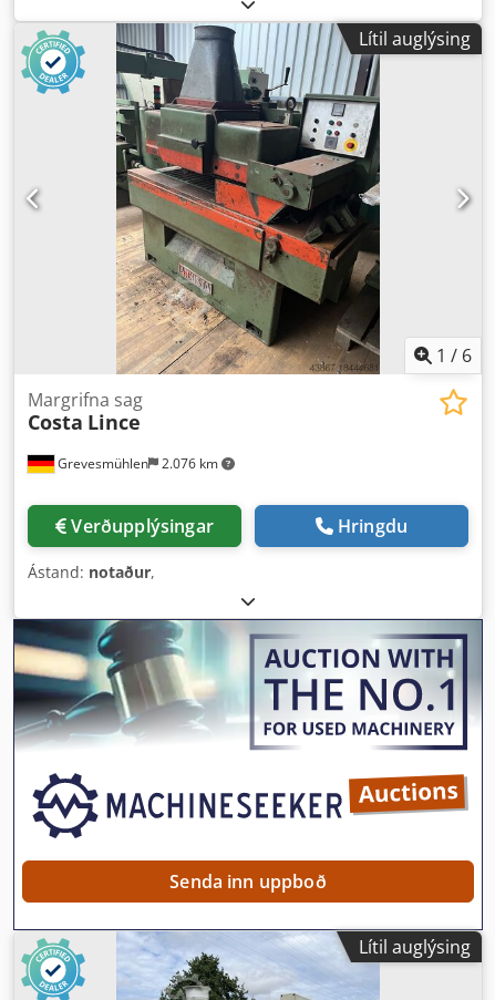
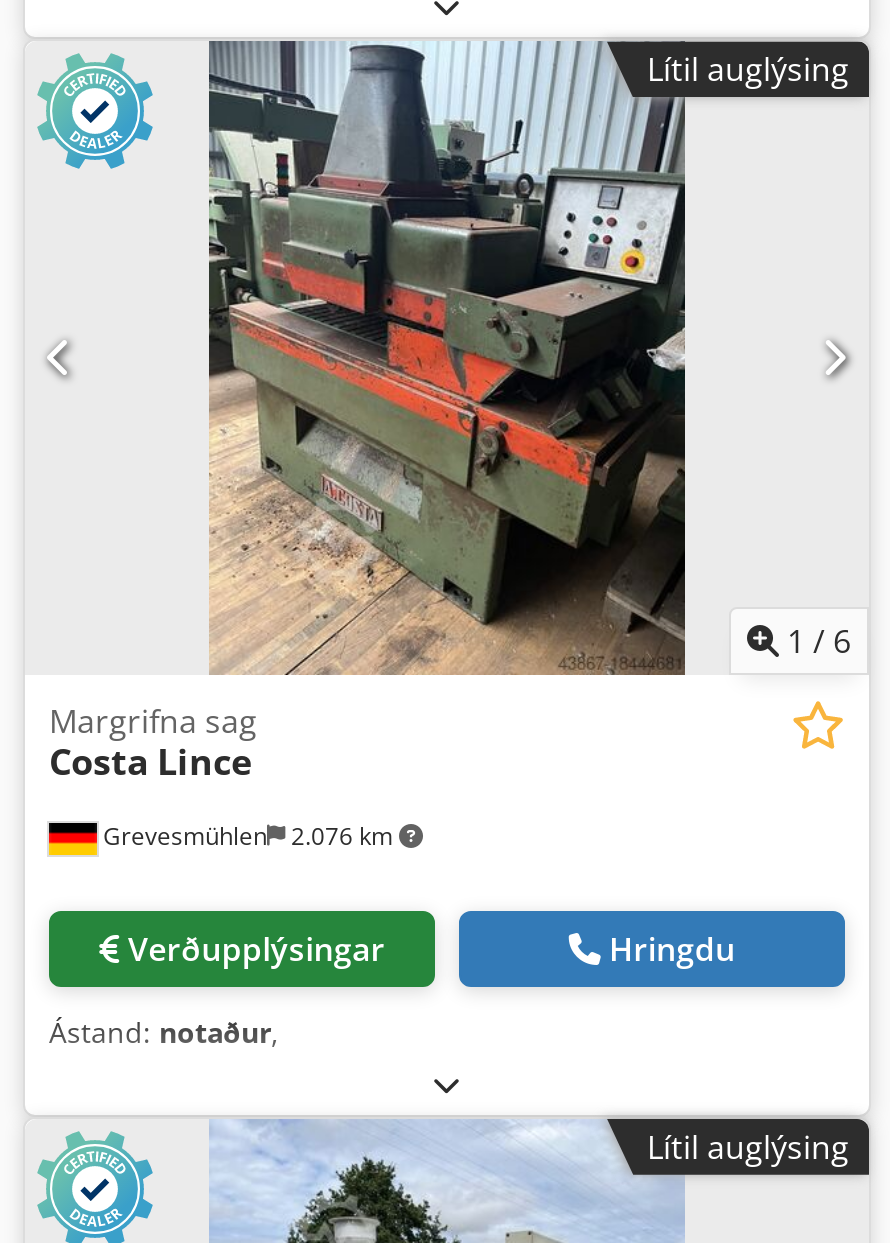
- [image]
- Senda inn uppboð
